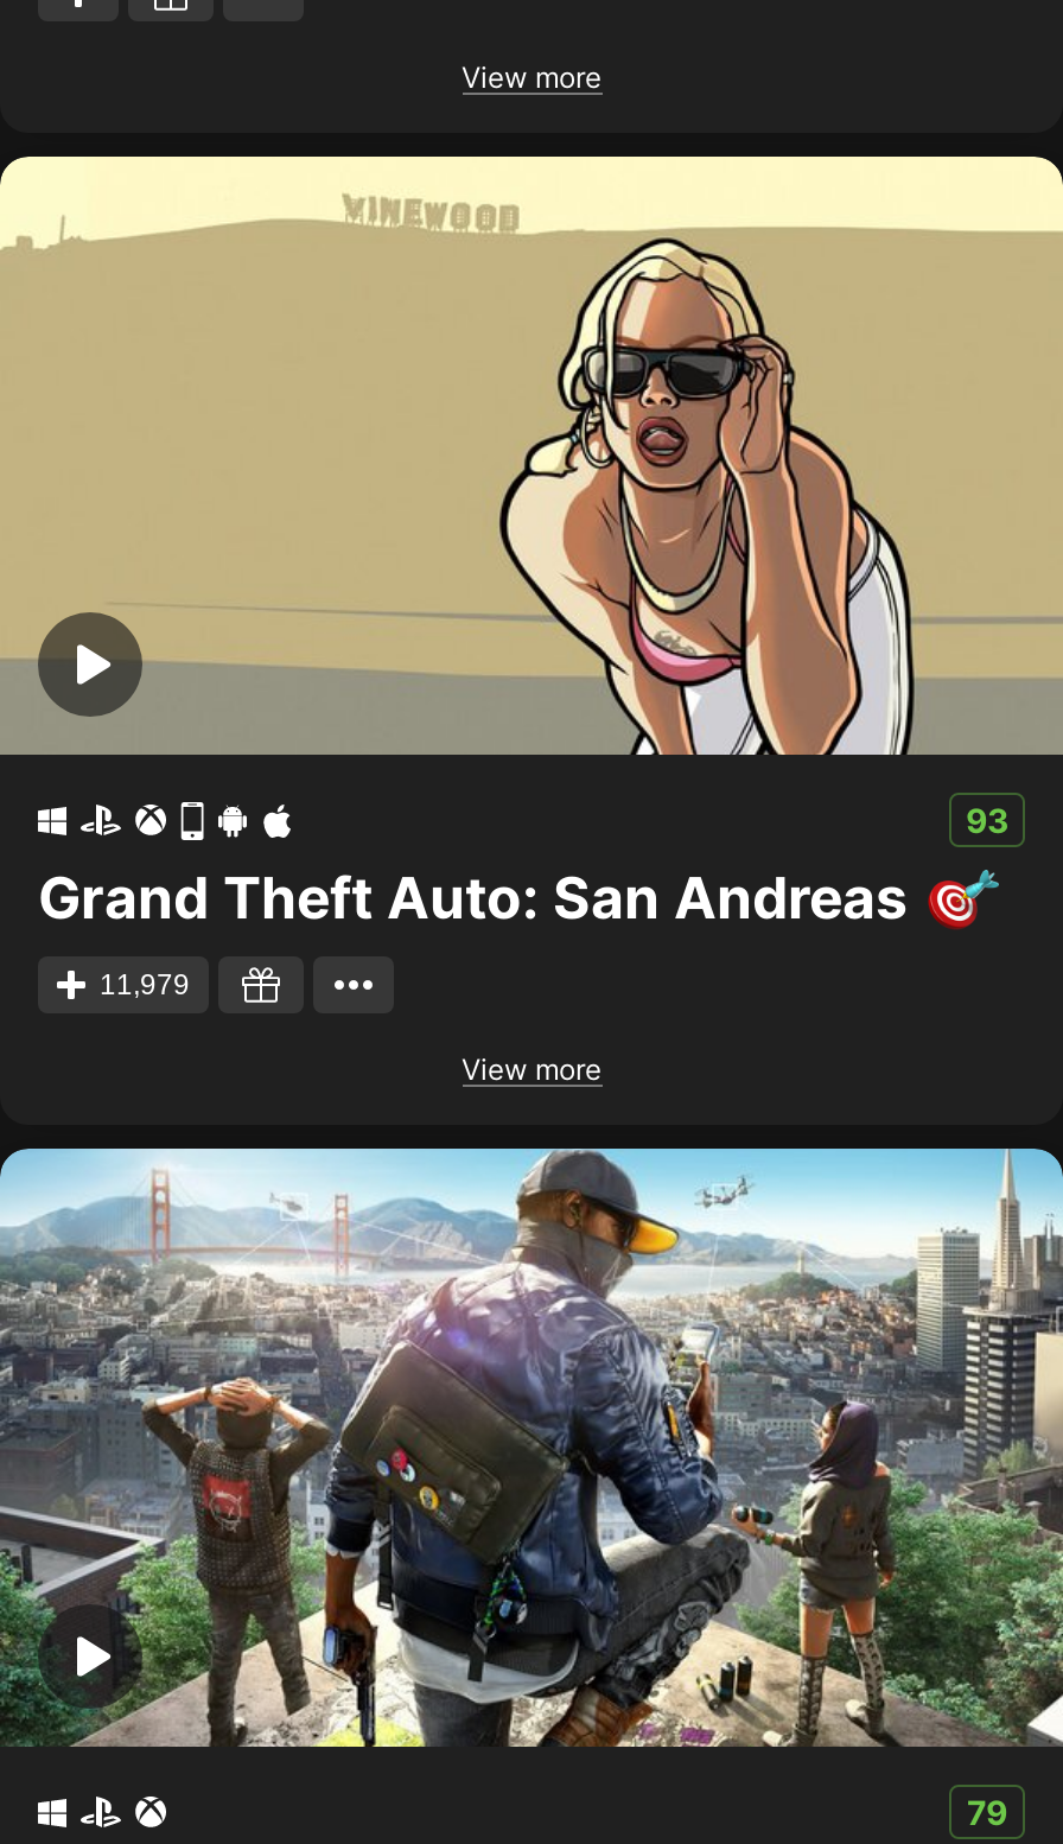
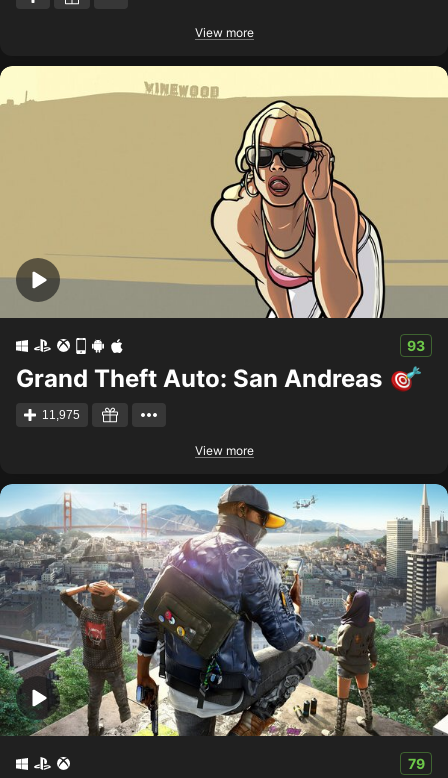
- 11,979
+ 11,975
